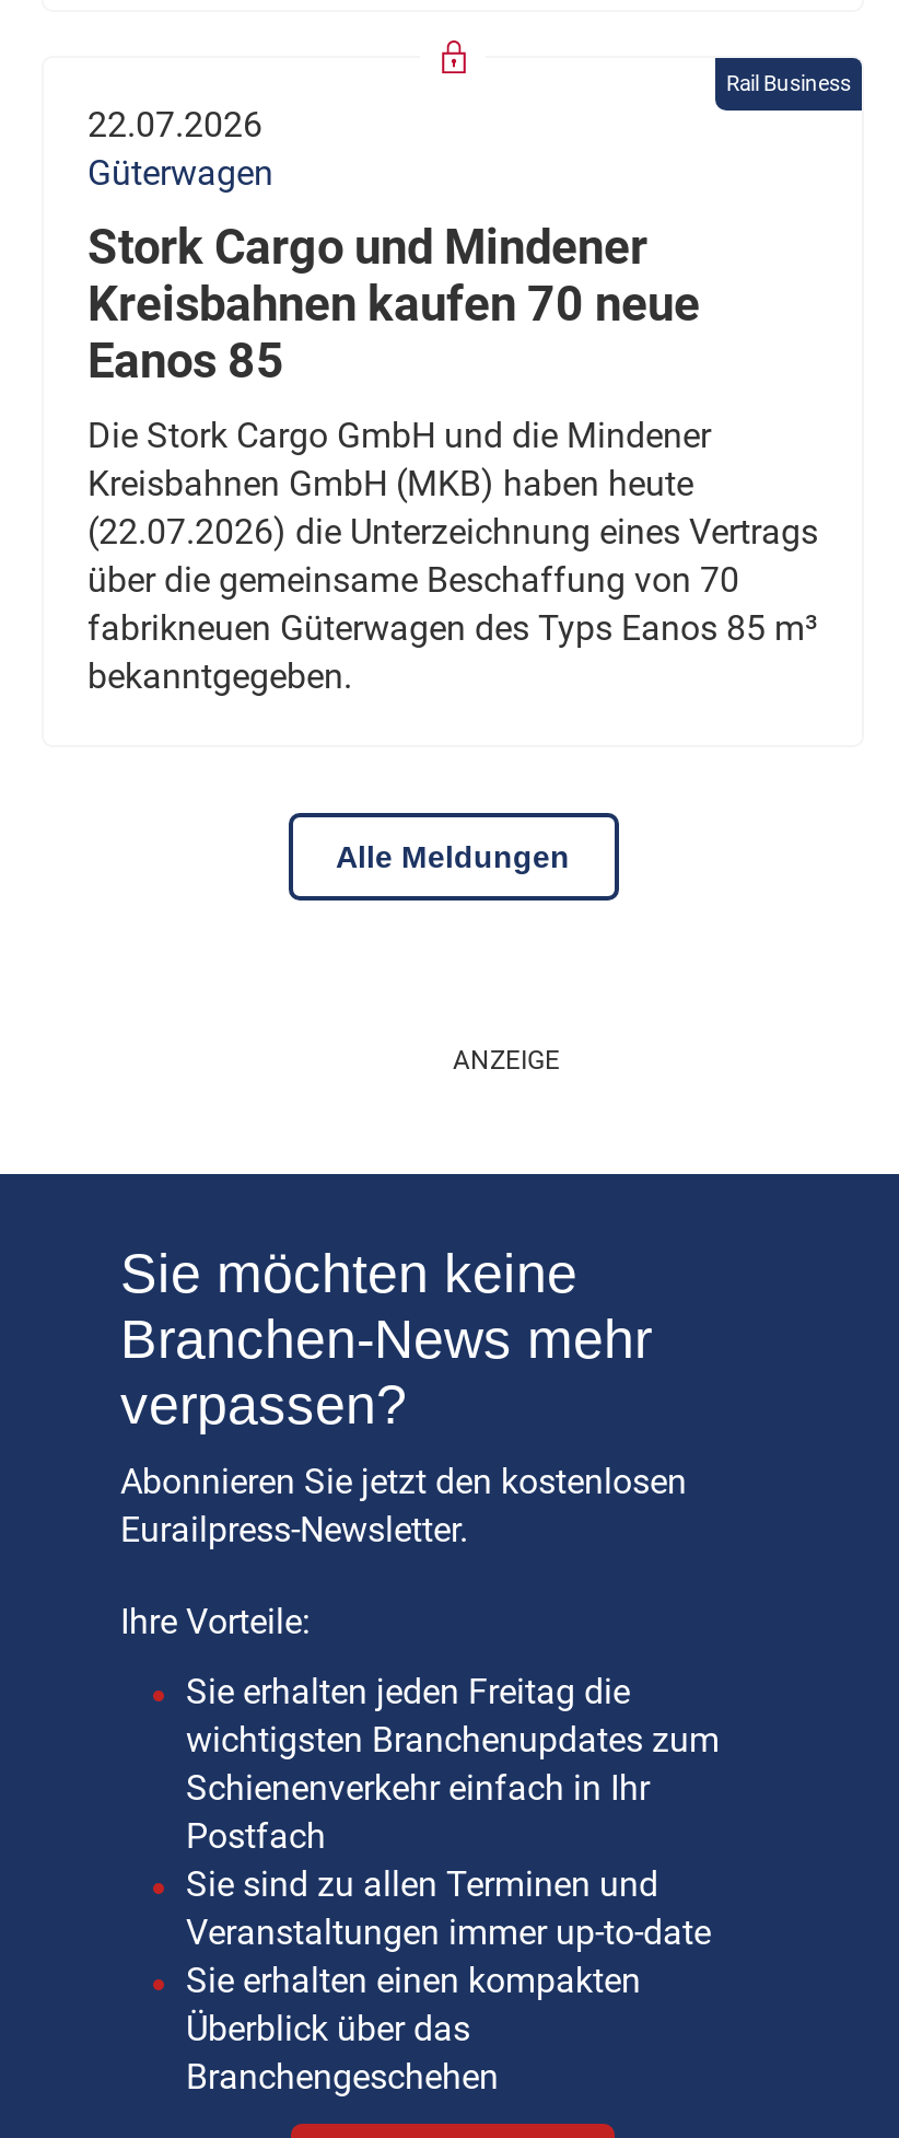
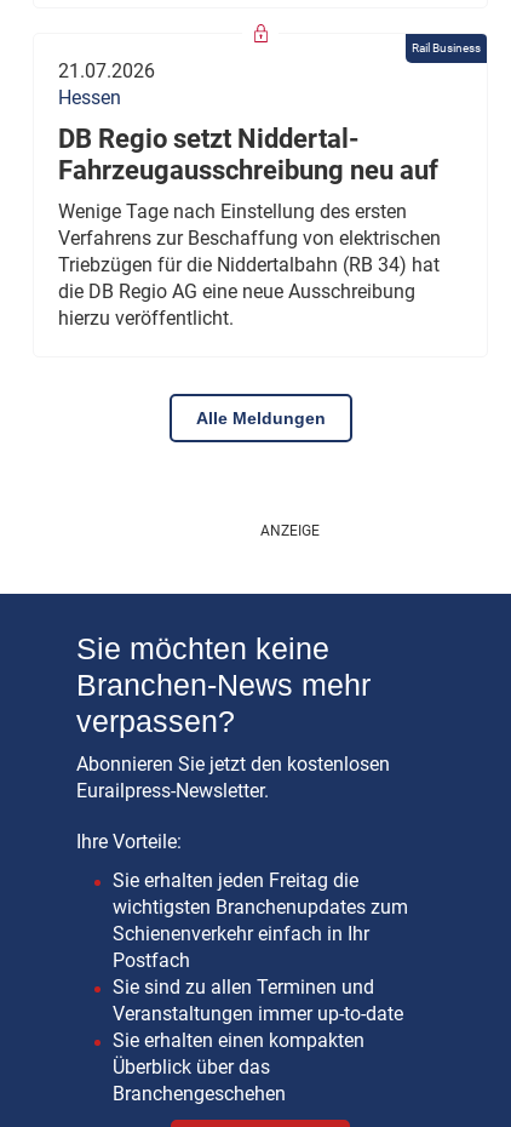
- 22.07.2026
- Güterwagen
+ 21.07.2026
+ Hessen

- Stork Cargo und Mindener
- Kreisbahnen kaufen 70 neue
- Eanos 85
+ DB Regio setzt Niddertal-
+ Fahrzeugausschreibung neu auf

- Die Stork Cargo GmbH und die Mindener
- Kreisbahnen GmbH (MKB) haben heute
- (22.07.2026) die Unterzeichnung eines Vertrags
- über die gemeinsame Beschaffung von 70
- fabrikneuen Güterwagen des Typs Eanos 85 m³
- bekanntgegeben.
+ Wenige Tage nach Einstellung des ersten
+ Verfahrens zur Beschaffung von elektrischen
+ Triebzügen für die Niddertalbahn (RB 34) hat
+ die DB Regio AG eine neue Ausschreibung
+ hierzu veröffentlicht.
